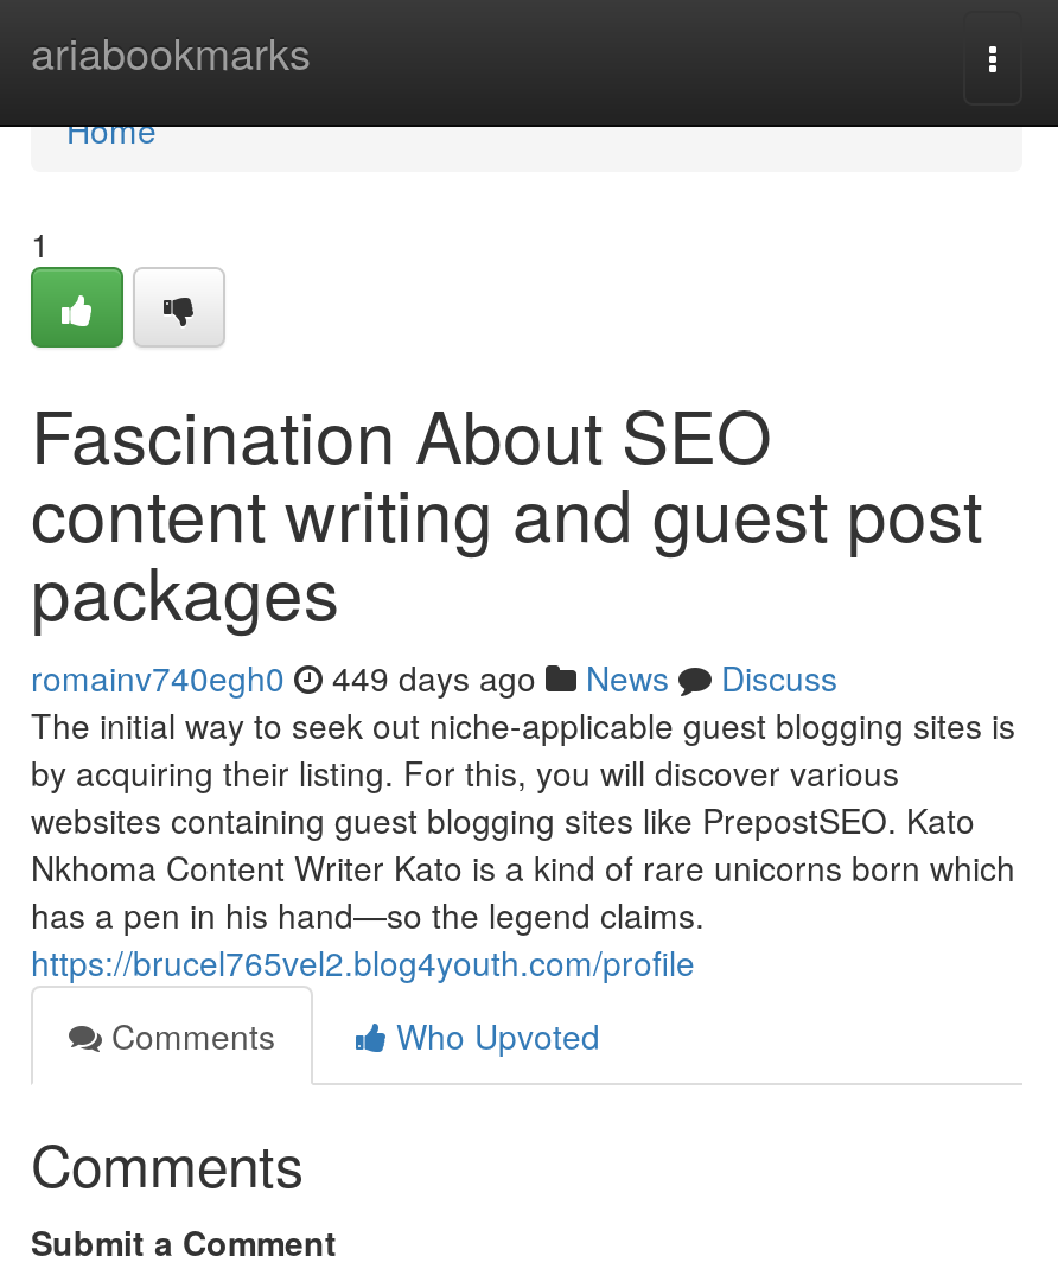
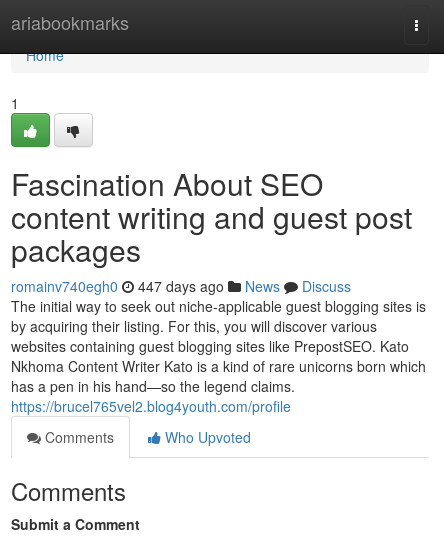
- romainv740egh0 449 days ago News Discuss
+ romainv740egh0 447 days ago News Discuss
